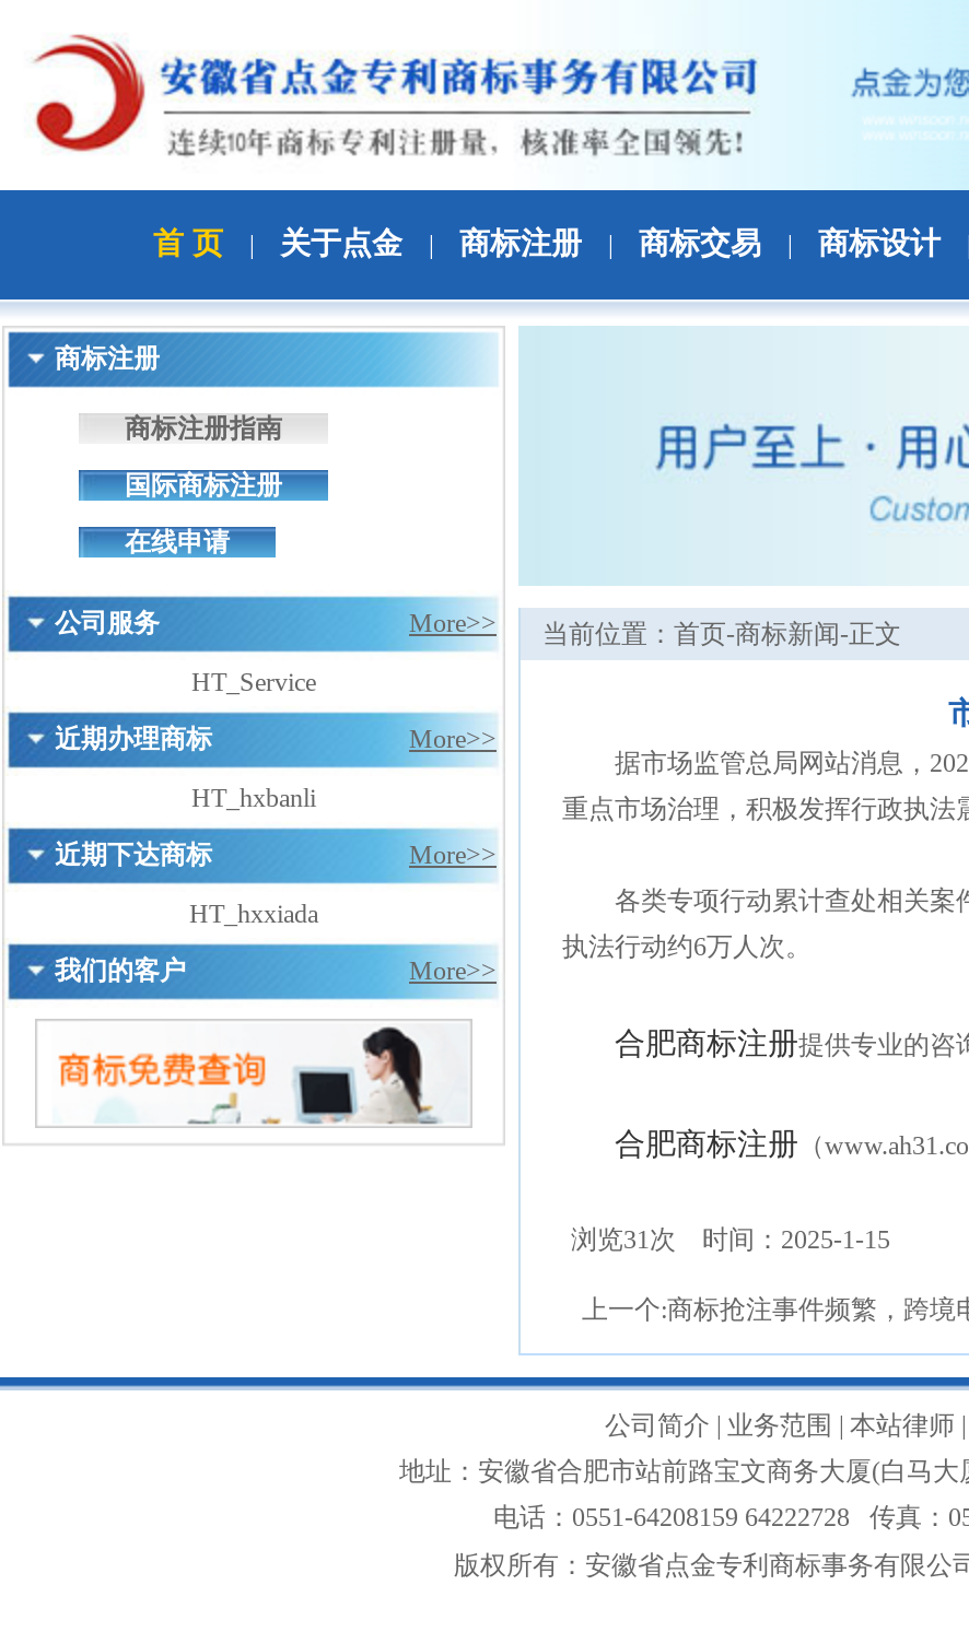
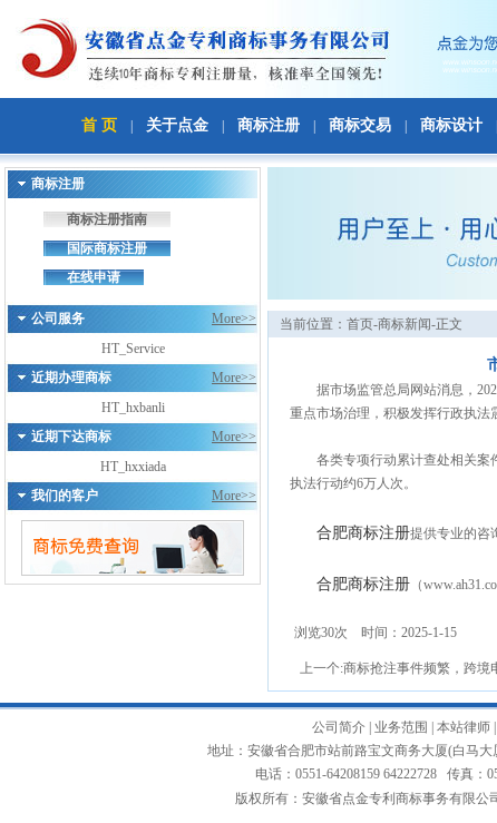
- 浏览31次 时间：2025-1-15
+ 浏览30次 时间：2025-1-15
